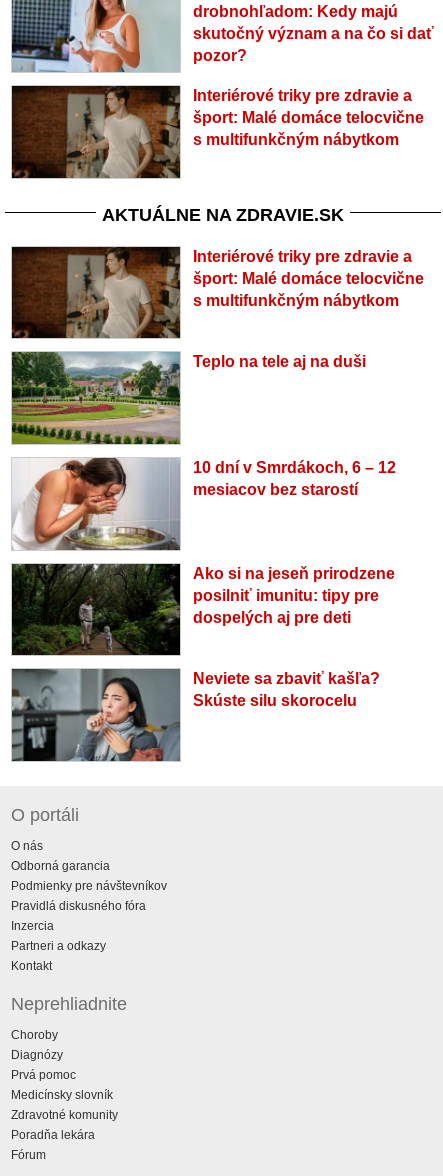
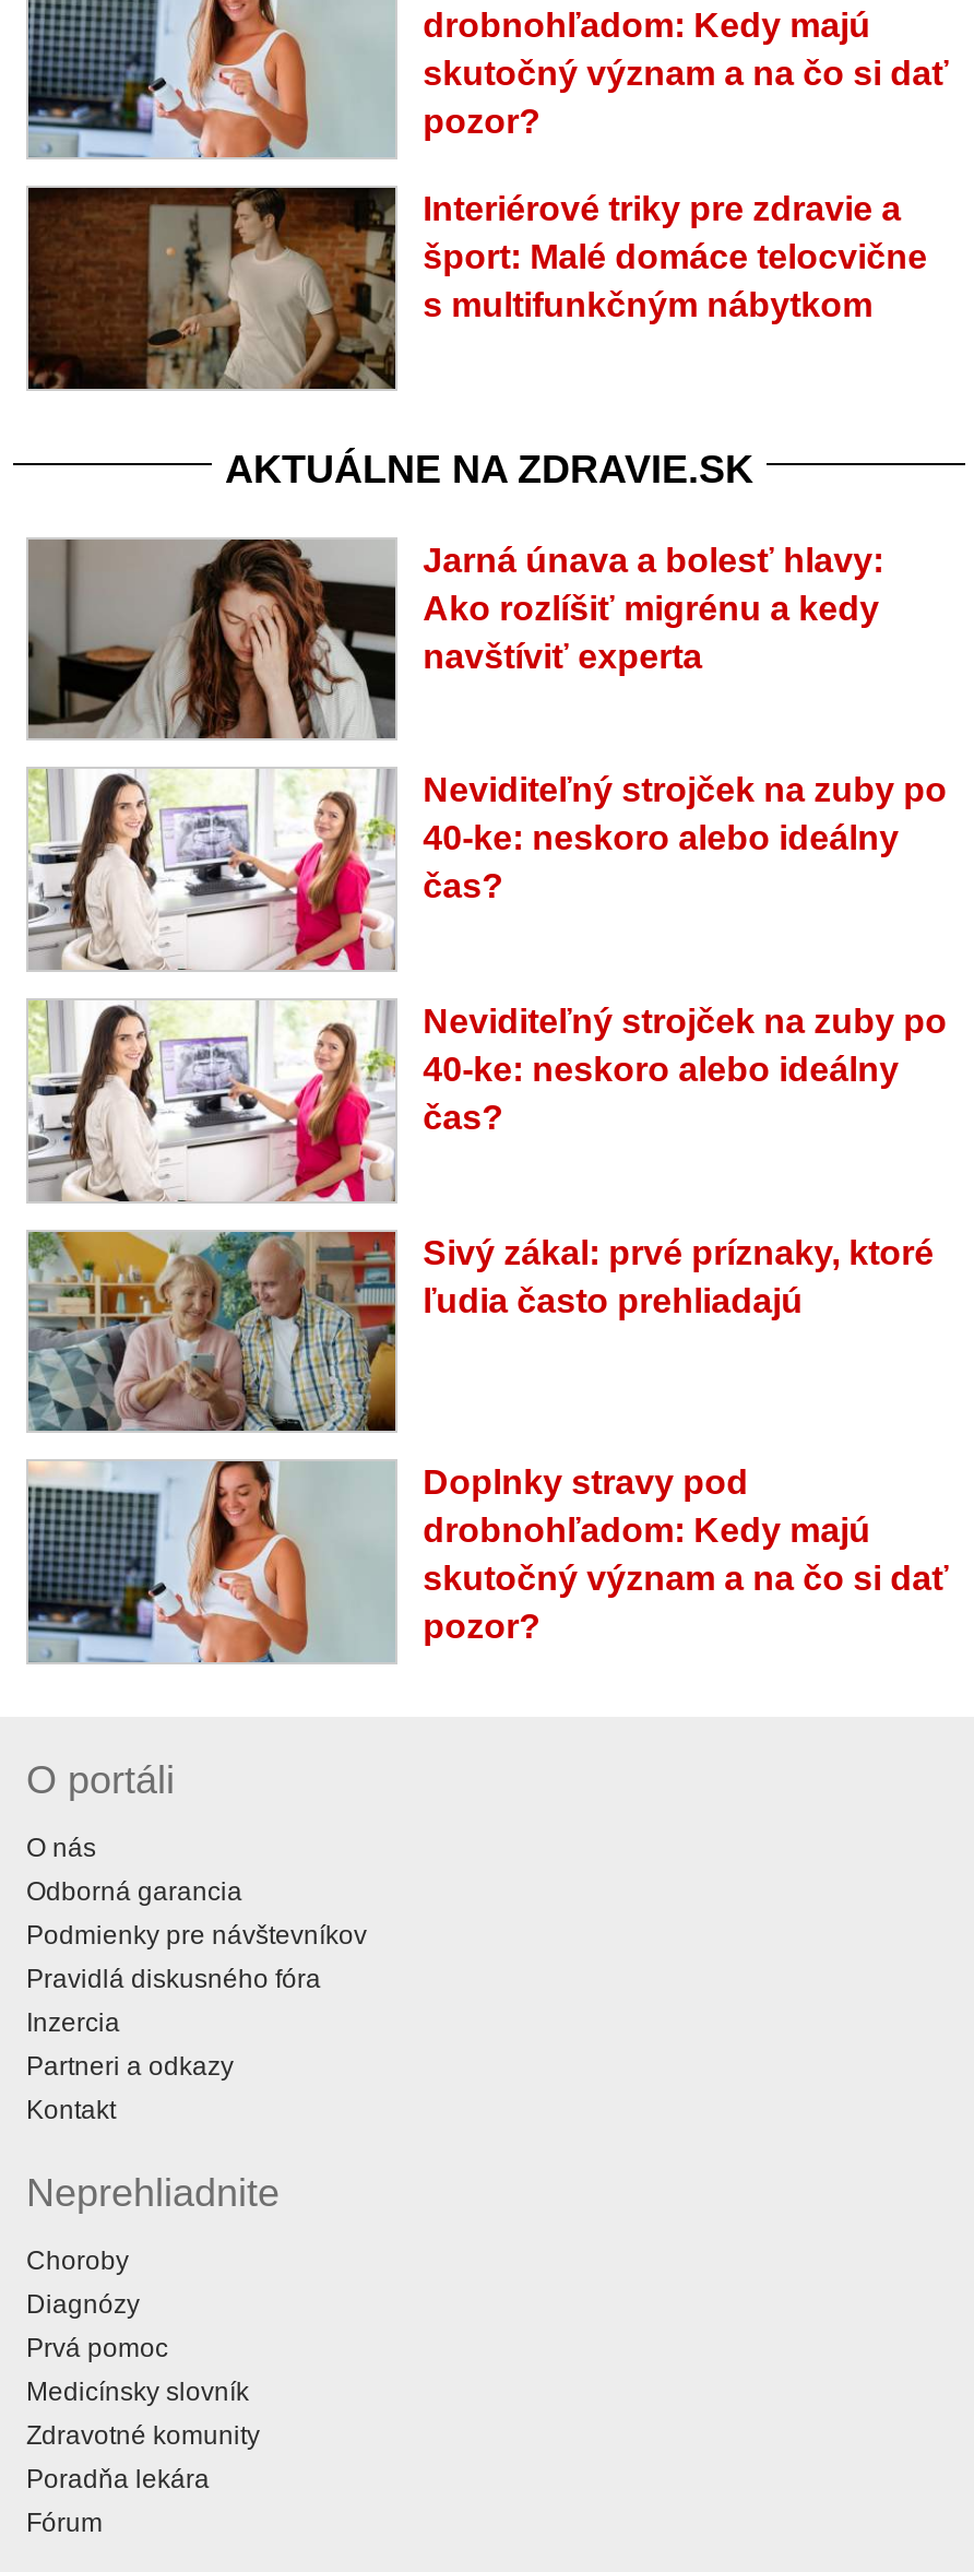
- [image]
- Interiérové triky pre zdravie a
- šport: Malé domáce telocvične
- s multifunkčným nábytkom
+ [image]
+ Jarná únava a bolesť hlavy:
+ Ako rozlíšiť migrénu a kedy
+ navštíviť experta

- [image]
- Teplo na tele aj na duši
+ [image]
+ Neviditeľný strojček na zuby po
+ 40-ke: neskoro alebo ideálny
+ čas?

- [image]
- 10 dní v Smrdákoch, 6 – 12
- mesiacov bez starostí
+ [image]
+ Neviditeľný strojček na zuby po
+ 40-ke: neskoro alebo ideálny
+ čas?

- [image]
- Ako si na jeseň prirodzene
- posilniť imunitu: tipy pre
- dospelých aj pre deti
+ [image]
+ Sivý zákal: prvé príznaky, ktoré
+ ľudia často prehliadajú

- [image]
- Neviete sa zbaviť kašľa?
- Skúste silu skorocelu
+ [image]
+ Doplnky stravy pod
+ drobnohľadom: Kedy majú
+ skutočný význam a na čo si dať
+ pozor?
